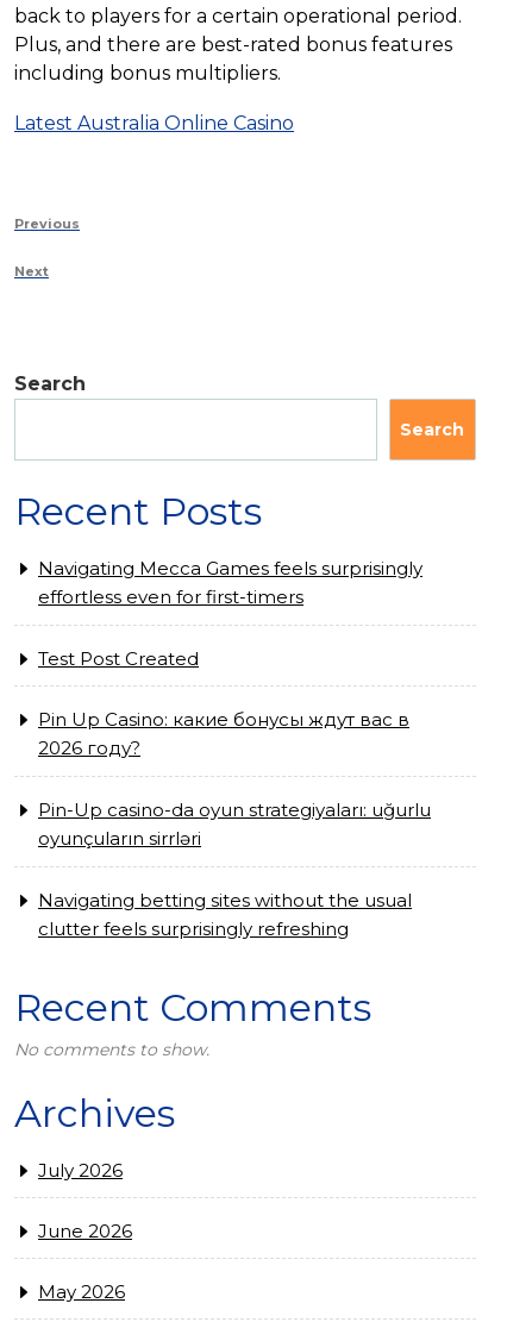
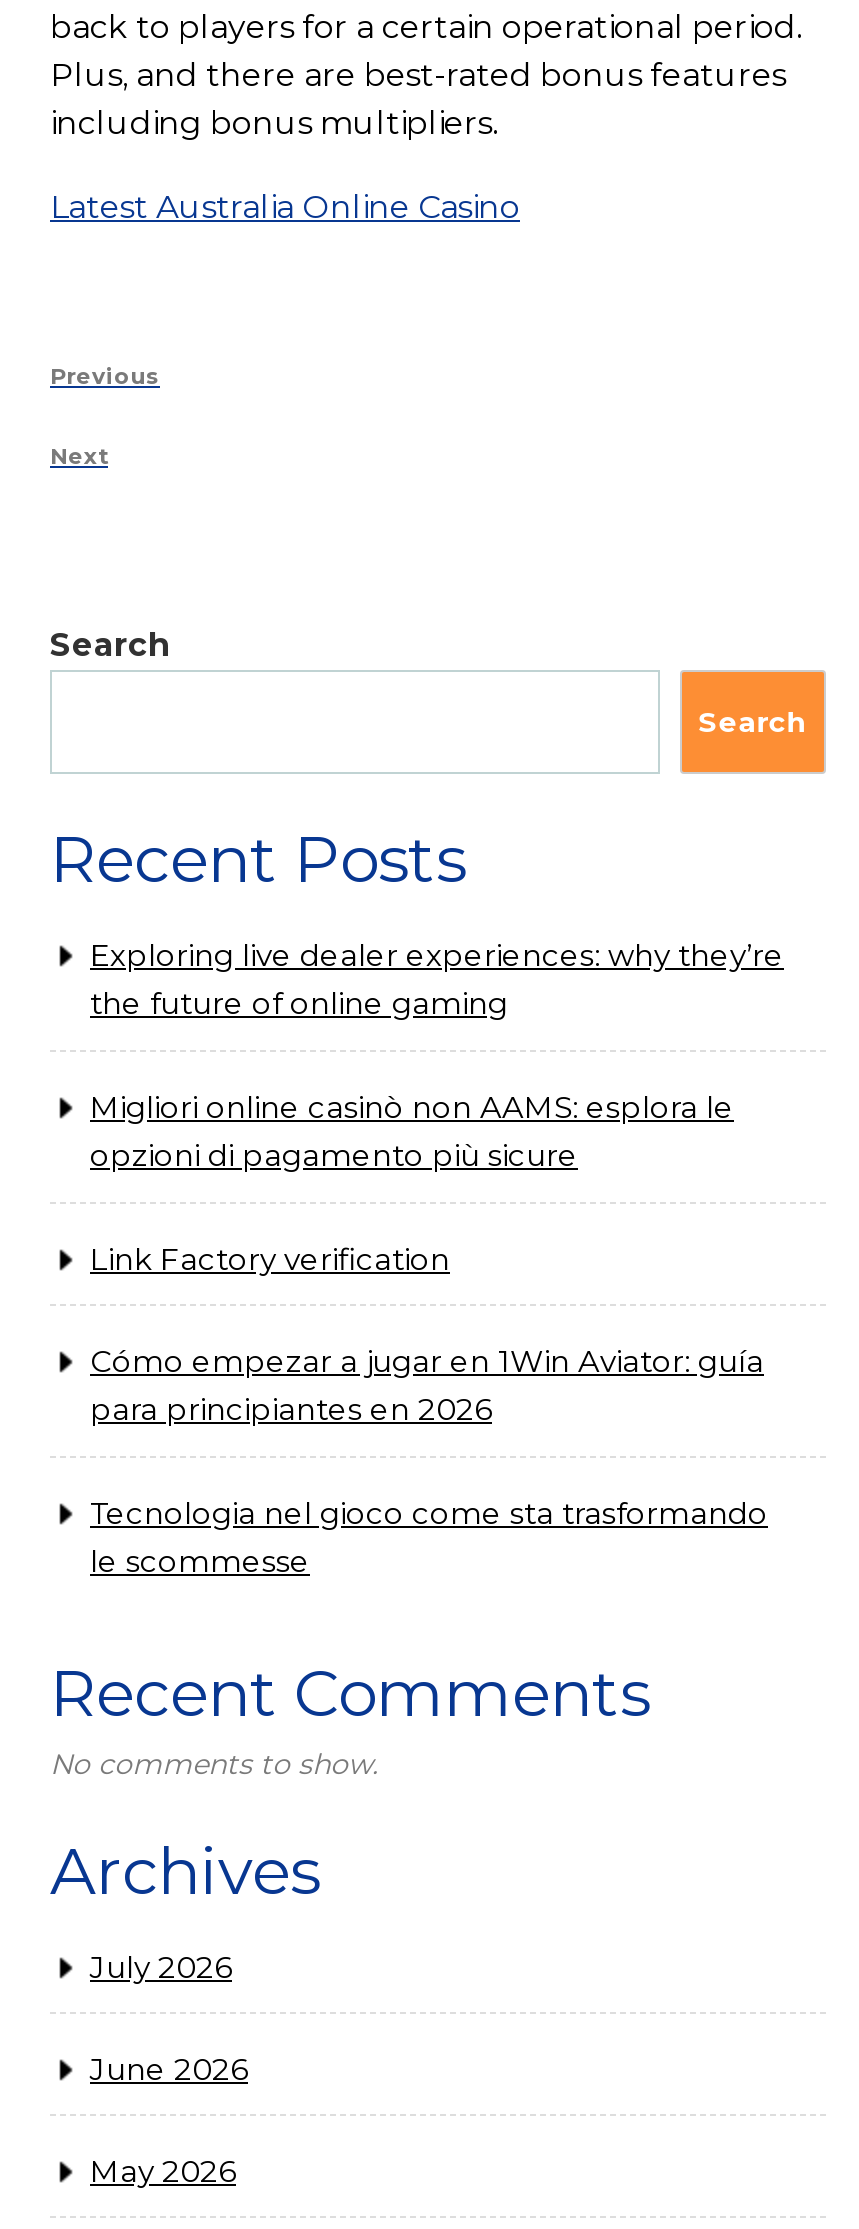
- Navigating Mecca Games feels surprisingly
- effortless even for first-timers
+ Exploring live dealer experiences: why they’re
+ the future of online gaming

- Test Post Created
+ Migliori online casinò non AAMS: esplora le
+ opzioni di pagamento più sicure

- Pin Up Casino: какие бонусы ждут вас в
- 2026 году?
+ Link Factory verification

- Pin-Up casino-da oyun strategiyaları: uğurlu
- oyunçuların sirrləri
+ Cómo empezar a jugar en 1Win Aviator: guía
+ para principiantes en 2026

- Navigating betting sites without the usual
- clutter feels surprisingly refreshing
+ Tecnologia nel gioco come sta trasformando
+ le scommesse
